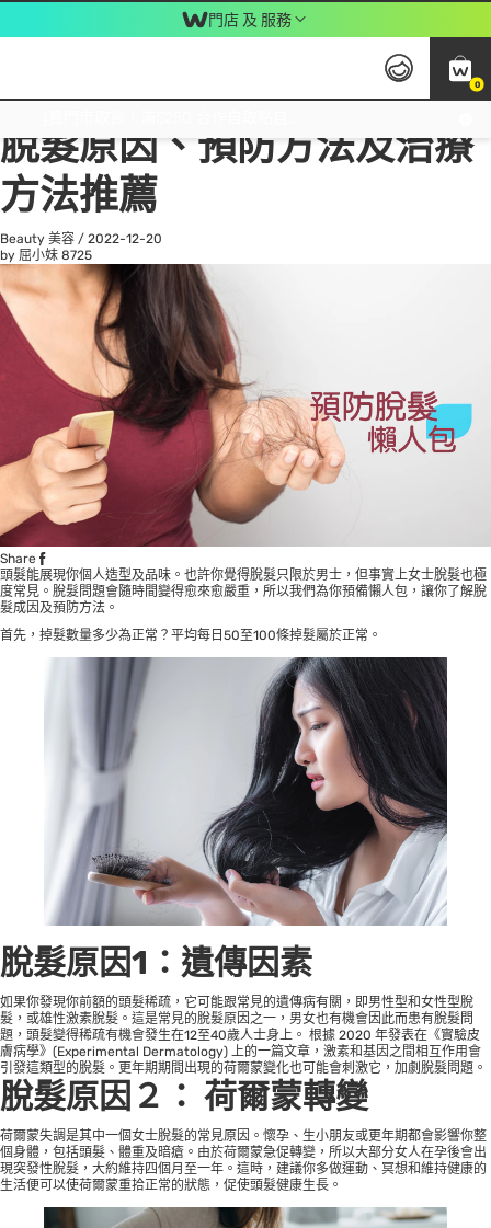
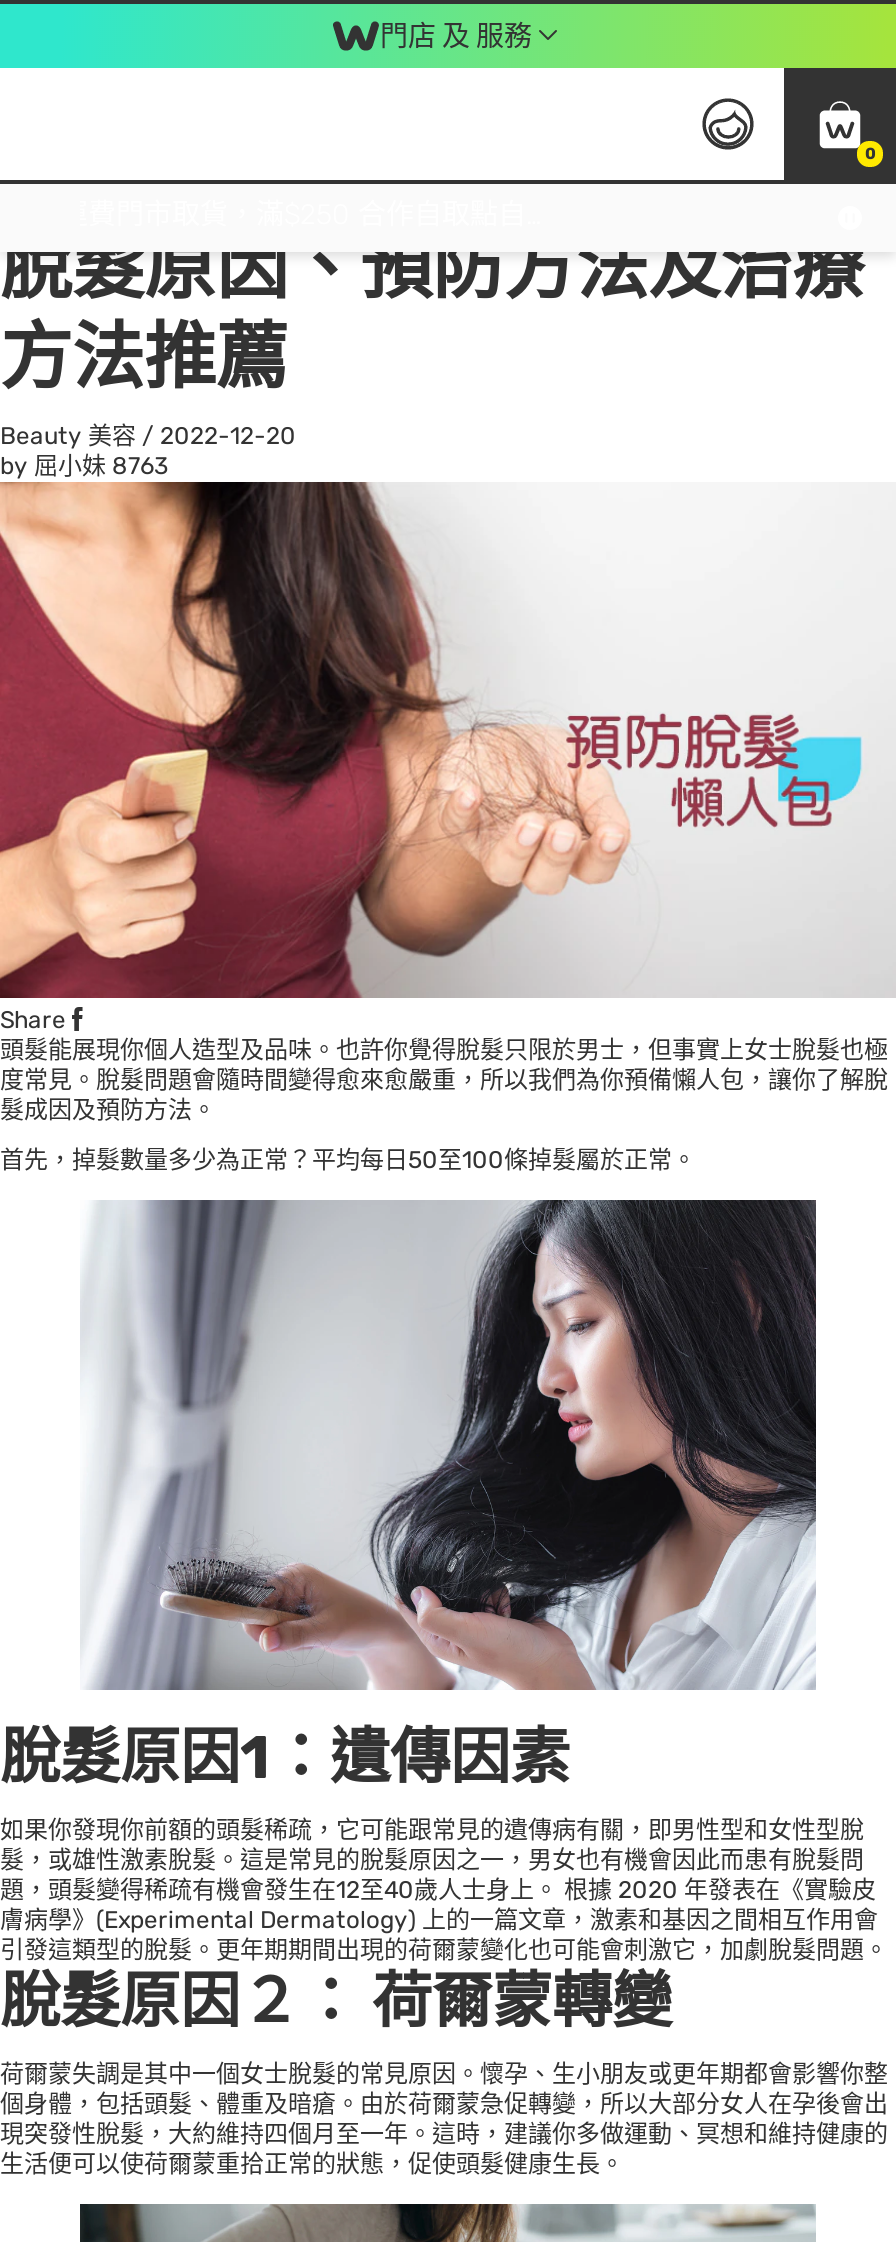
- by 屈小妹 8725
+ by 屈小妹 8763
